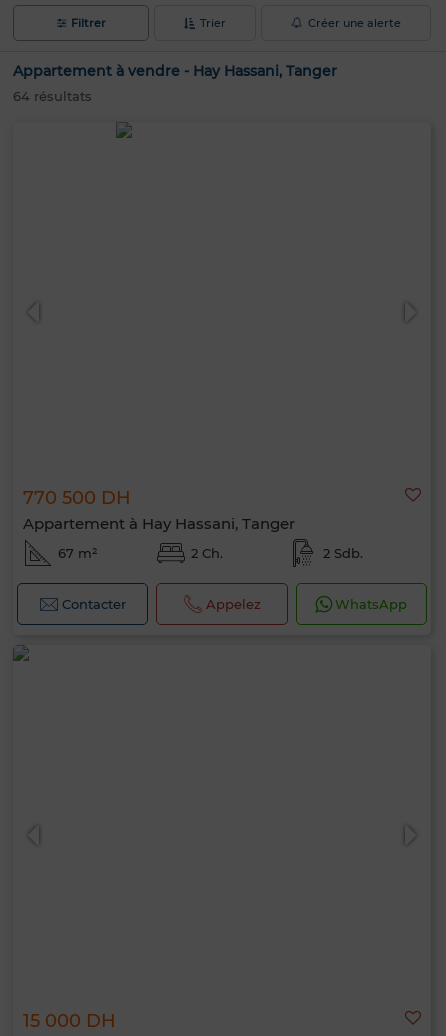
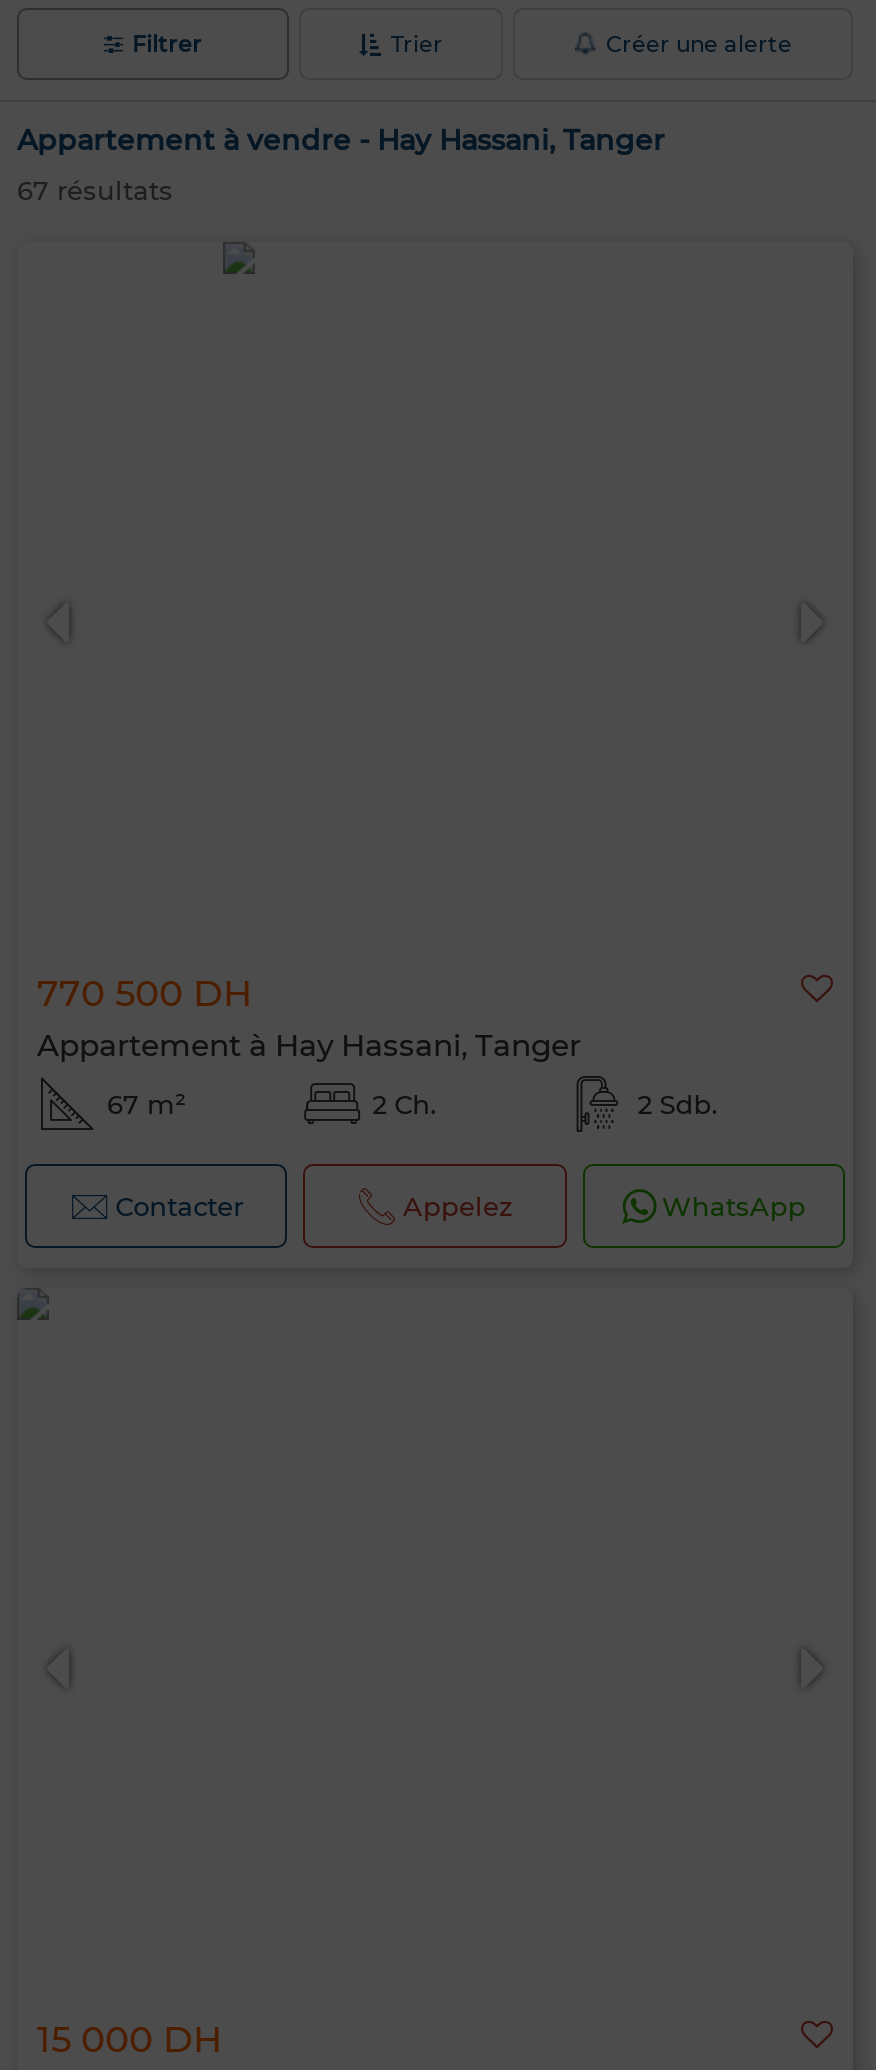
- 64 résultats
+ 67 résultats
